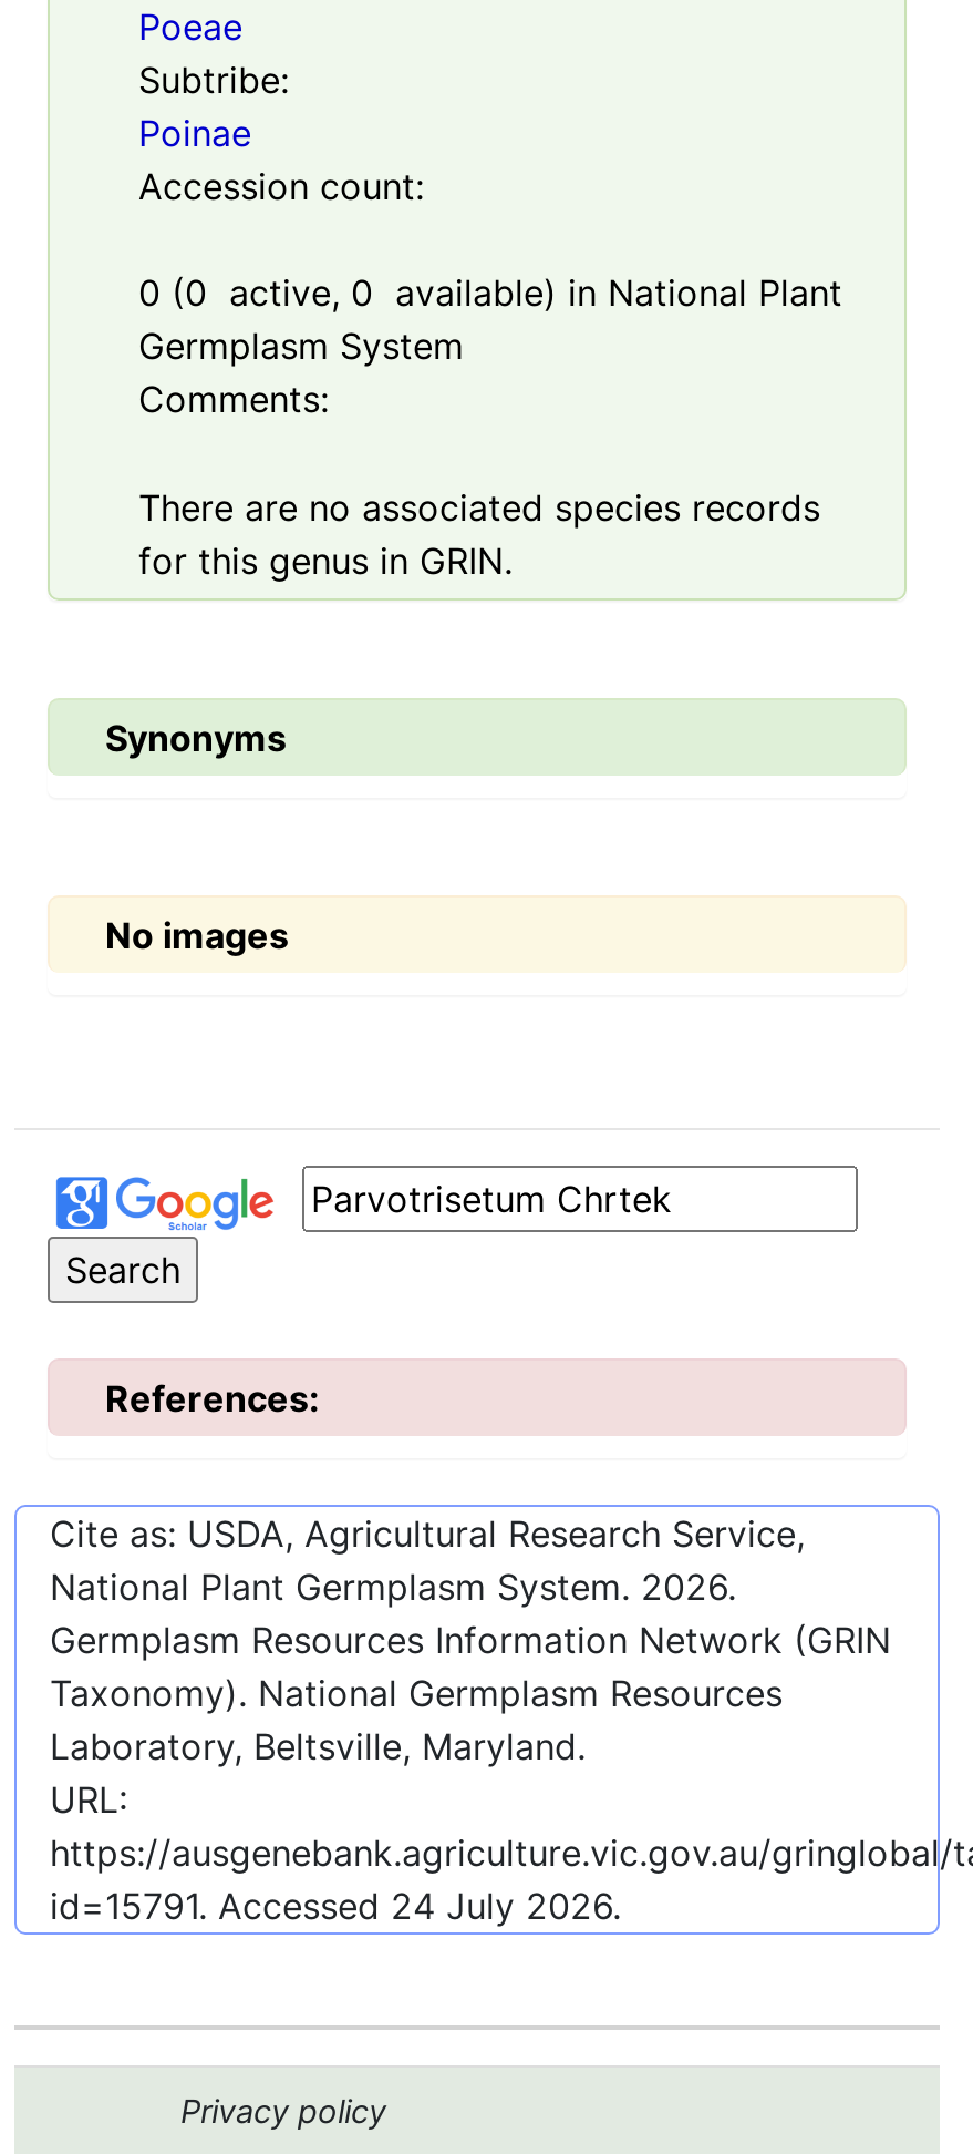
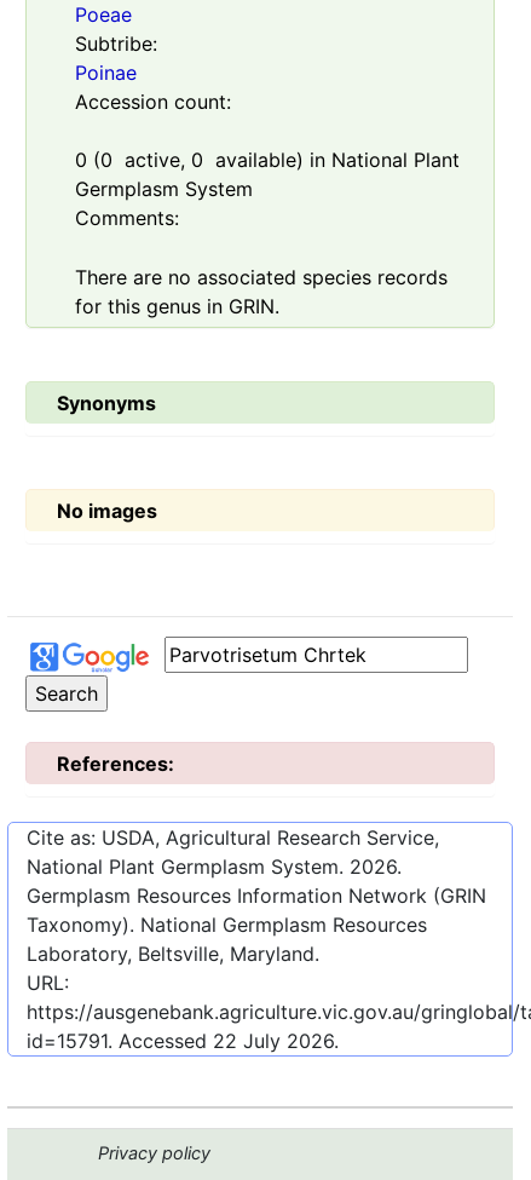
- id=15791. Accessed 24 July 2026.
+ id=15791. Accessed 22 July 2026.
